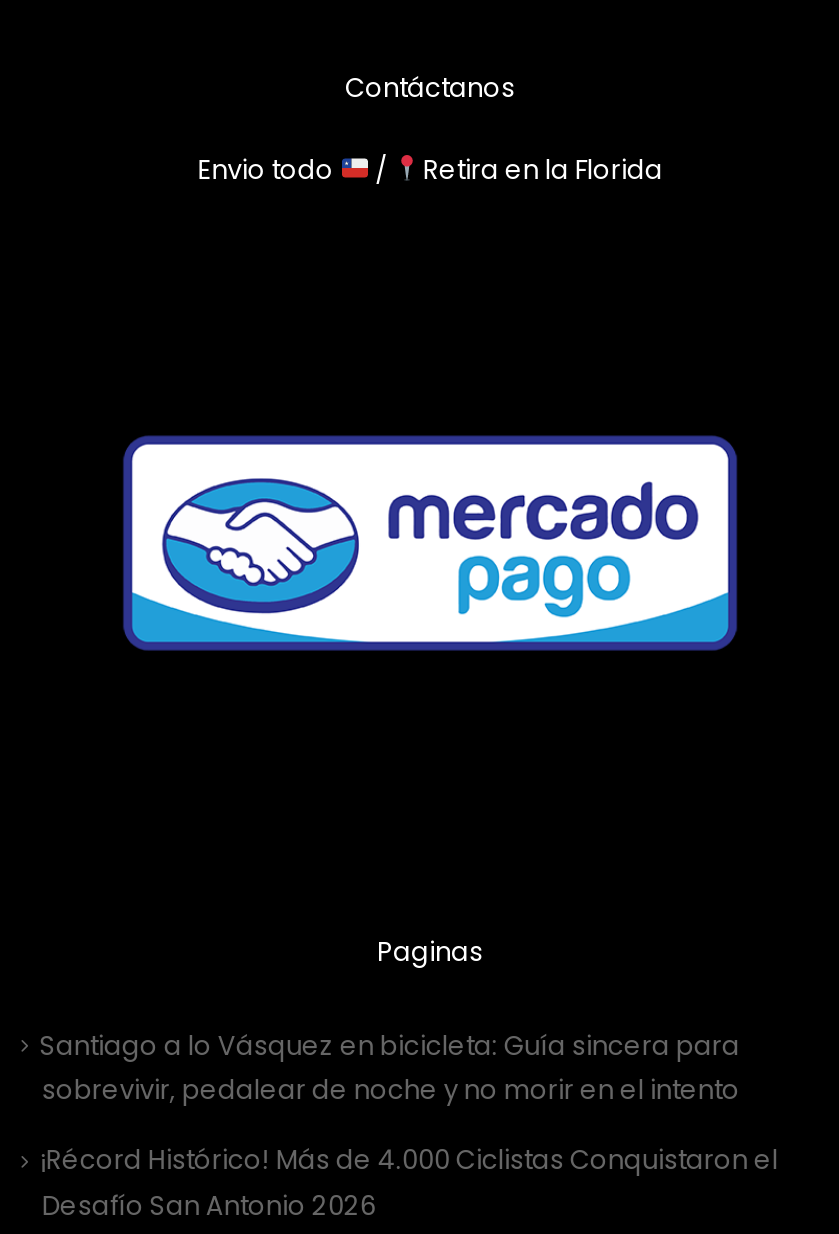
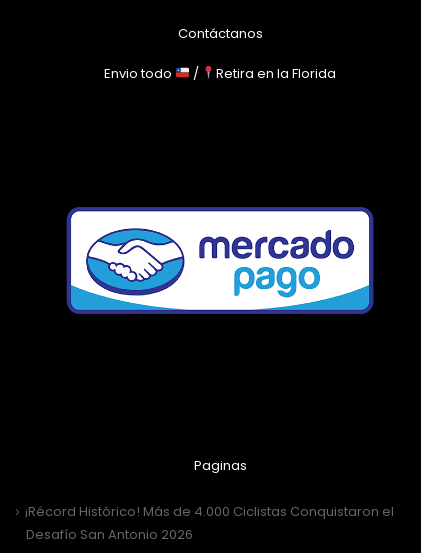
- Santiago a lo Vásquez en bicicleta: Guía sincera para
- sobrevivir, pedalear de noche y no morir en el intento
